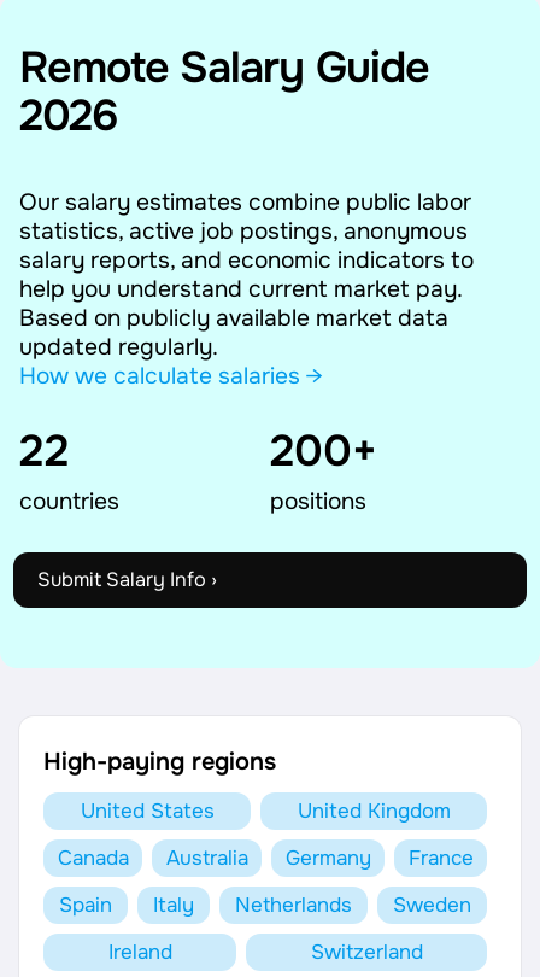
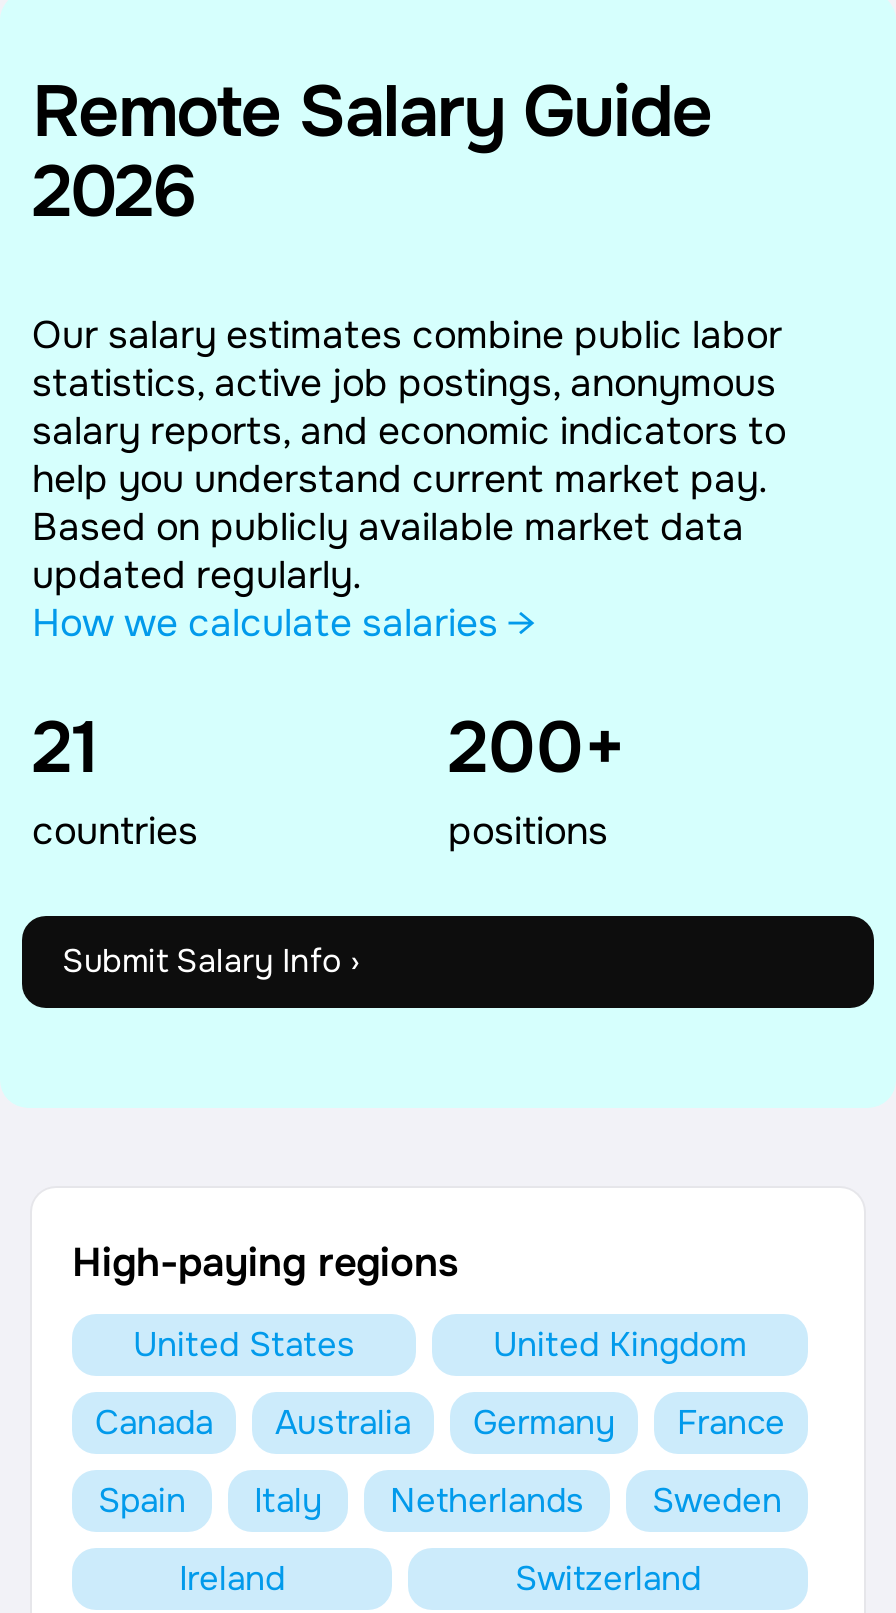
- 22
+ 21
